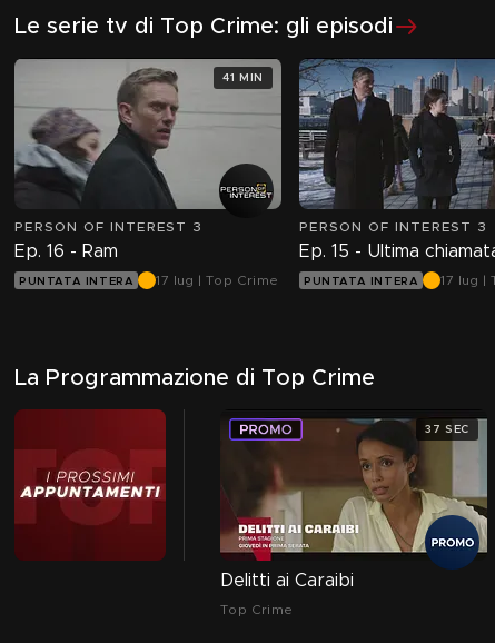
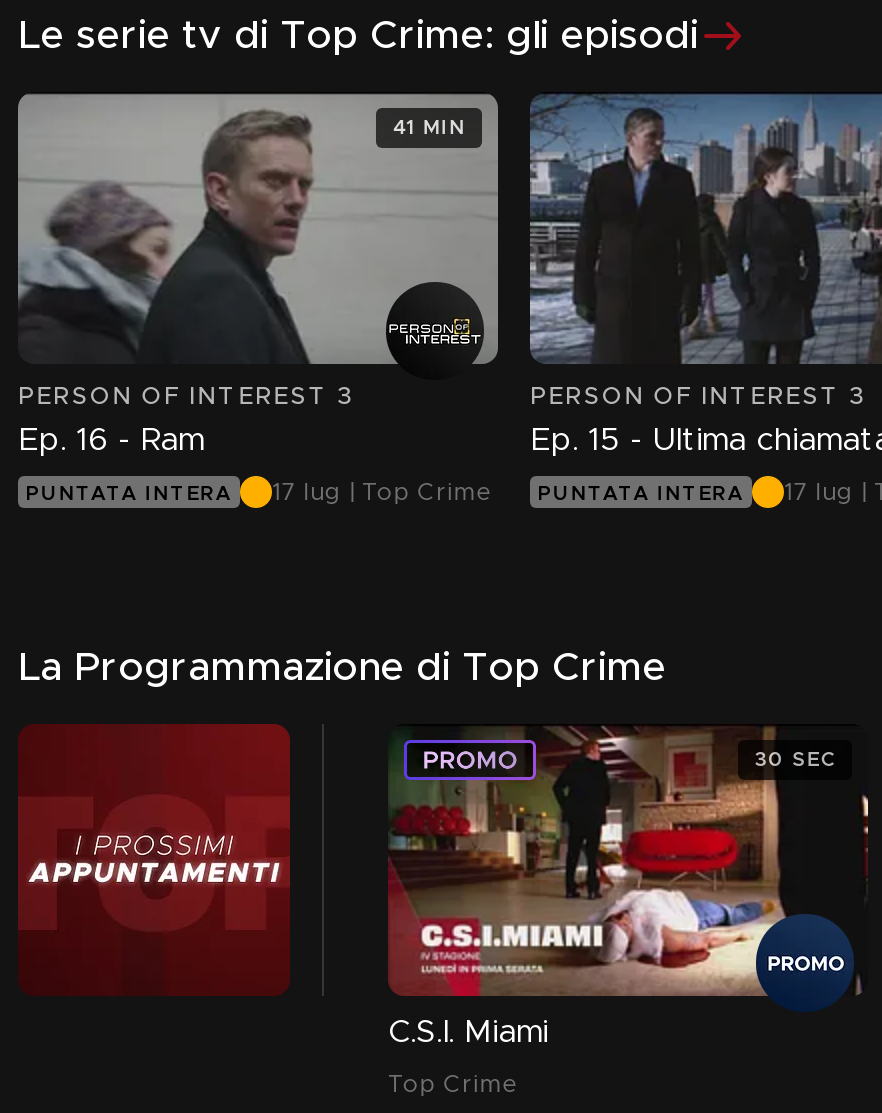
- [image]
- 37 SEC
+ [image]
+ 30 SEC

- Delitti ai Caraibi
+ C.S.I. Miami
